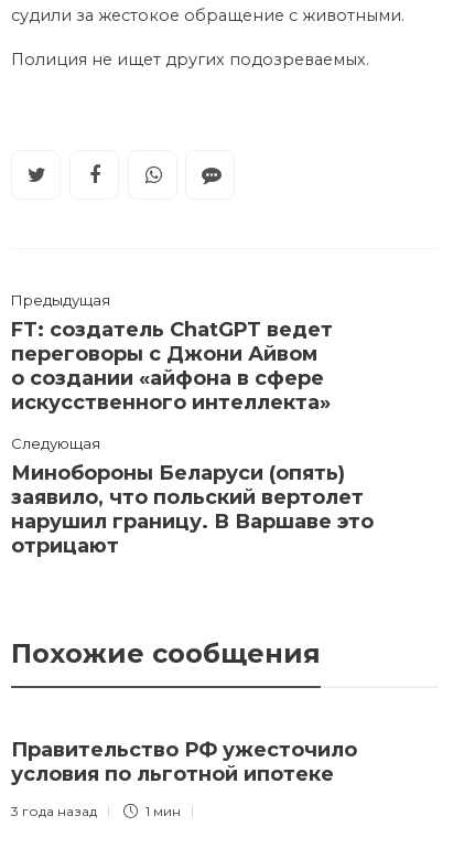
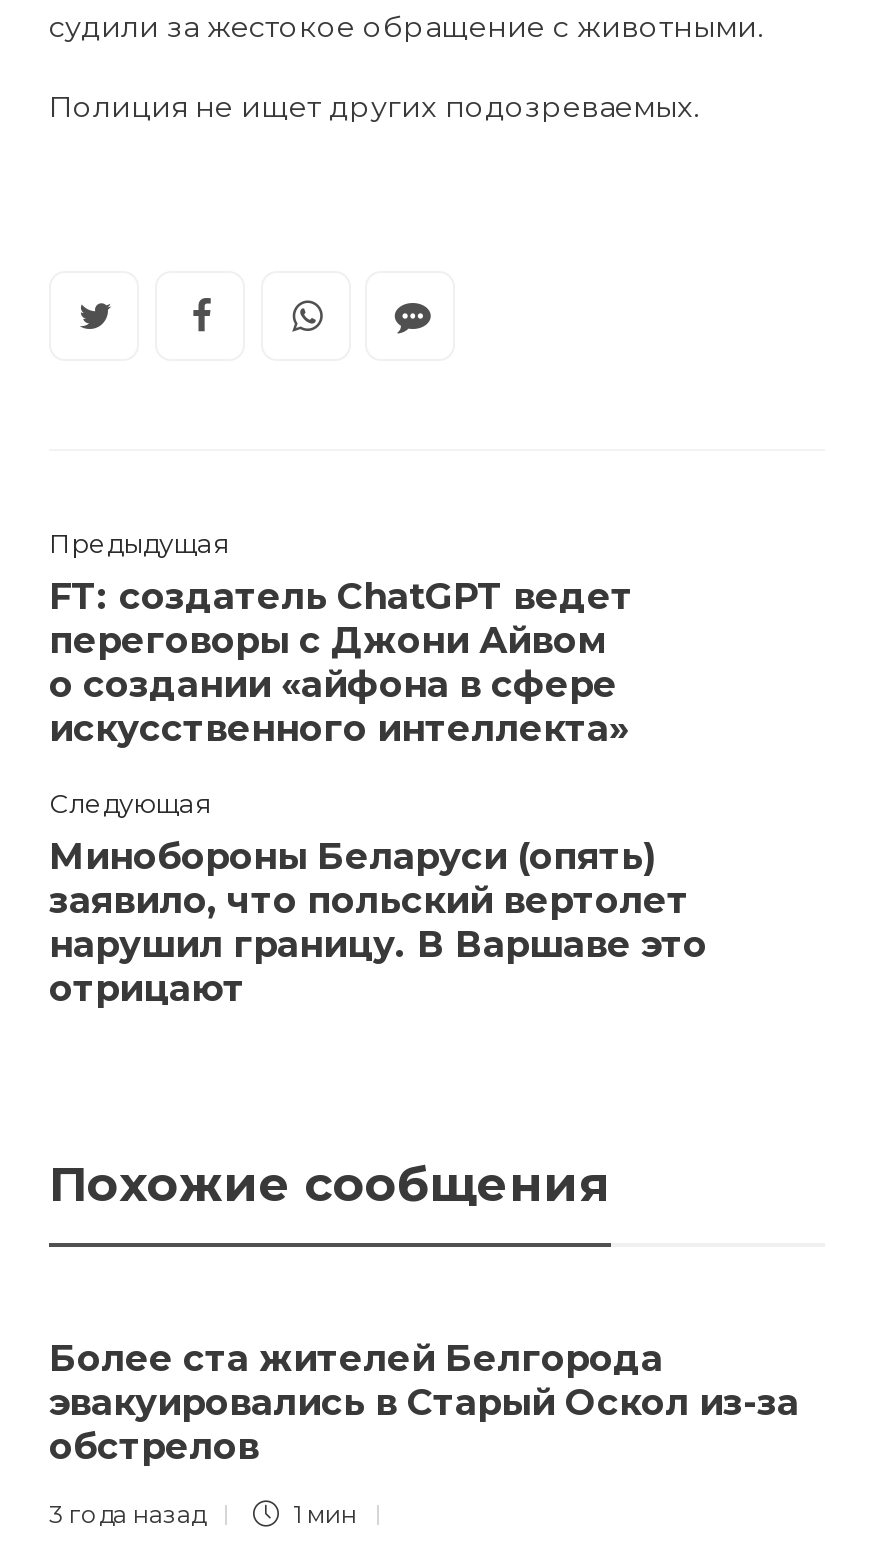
- Правительство РФ ужесточило
- условия по льготной ипотеке
+ Более ста жителей Белгорода
+ эвакуировались в Старый Оскол из-за
+ обстрелов
